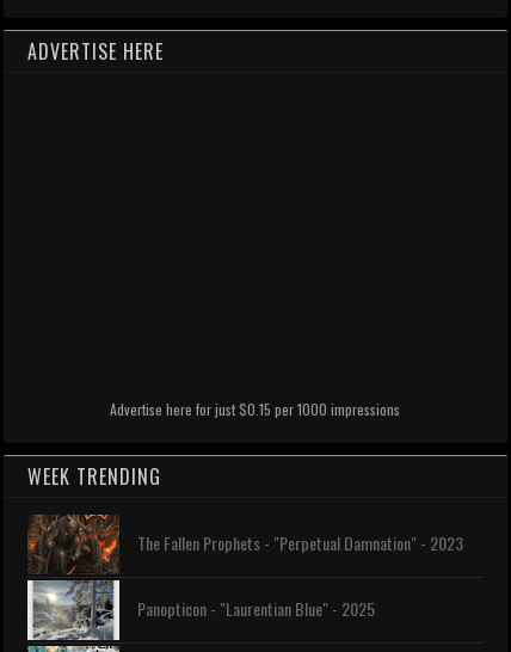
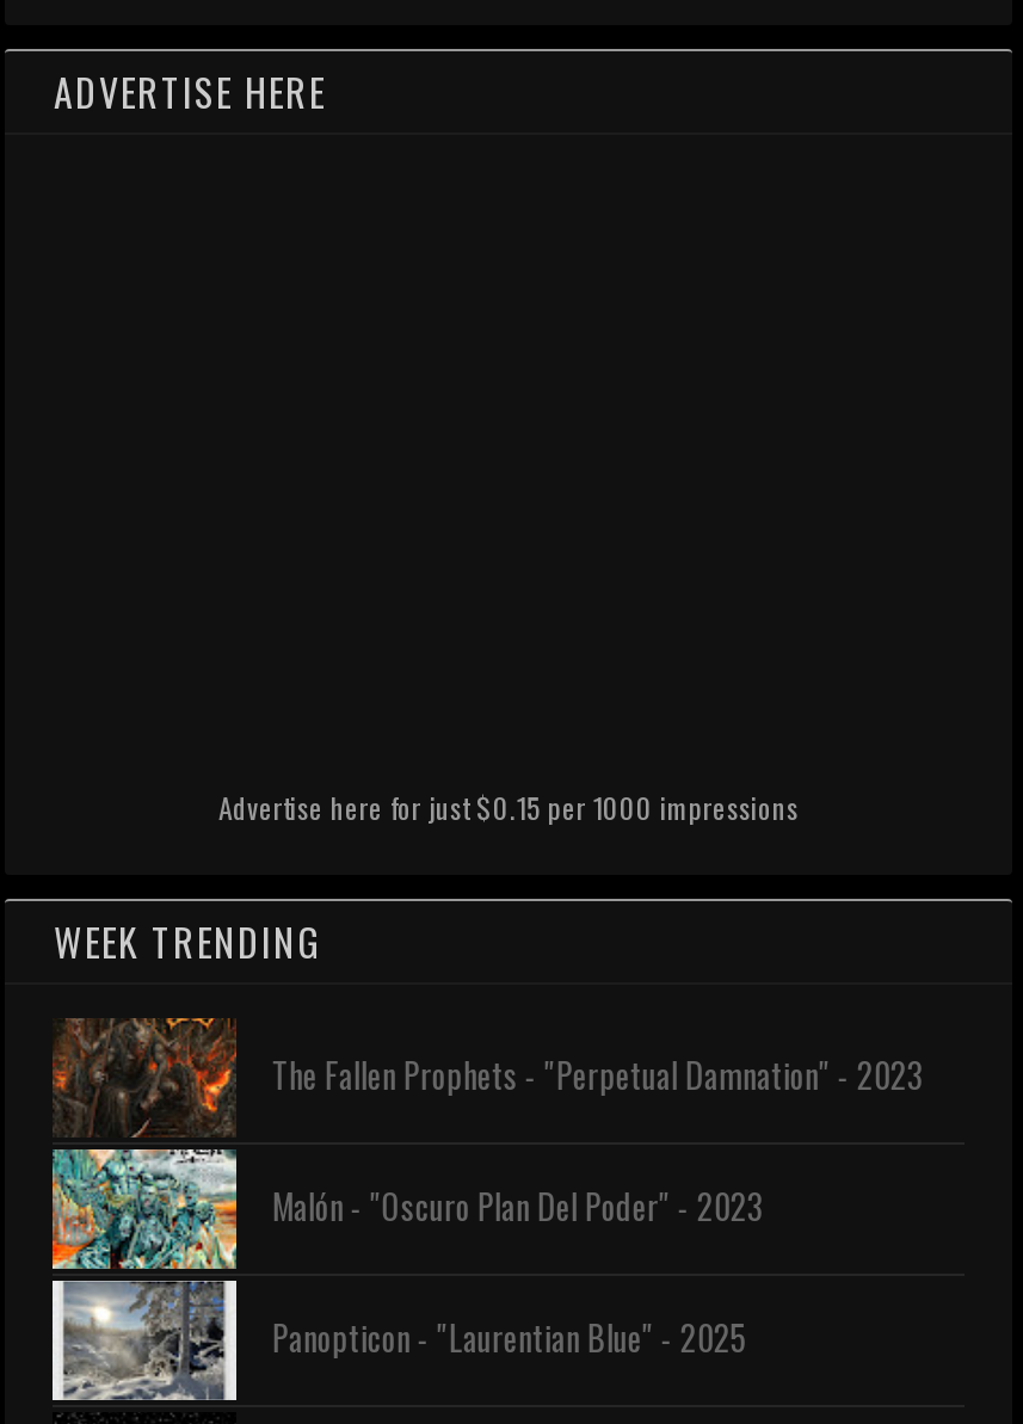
+ [image]
+ Malón - "Oscuro Plan Del Poder" - 2023
